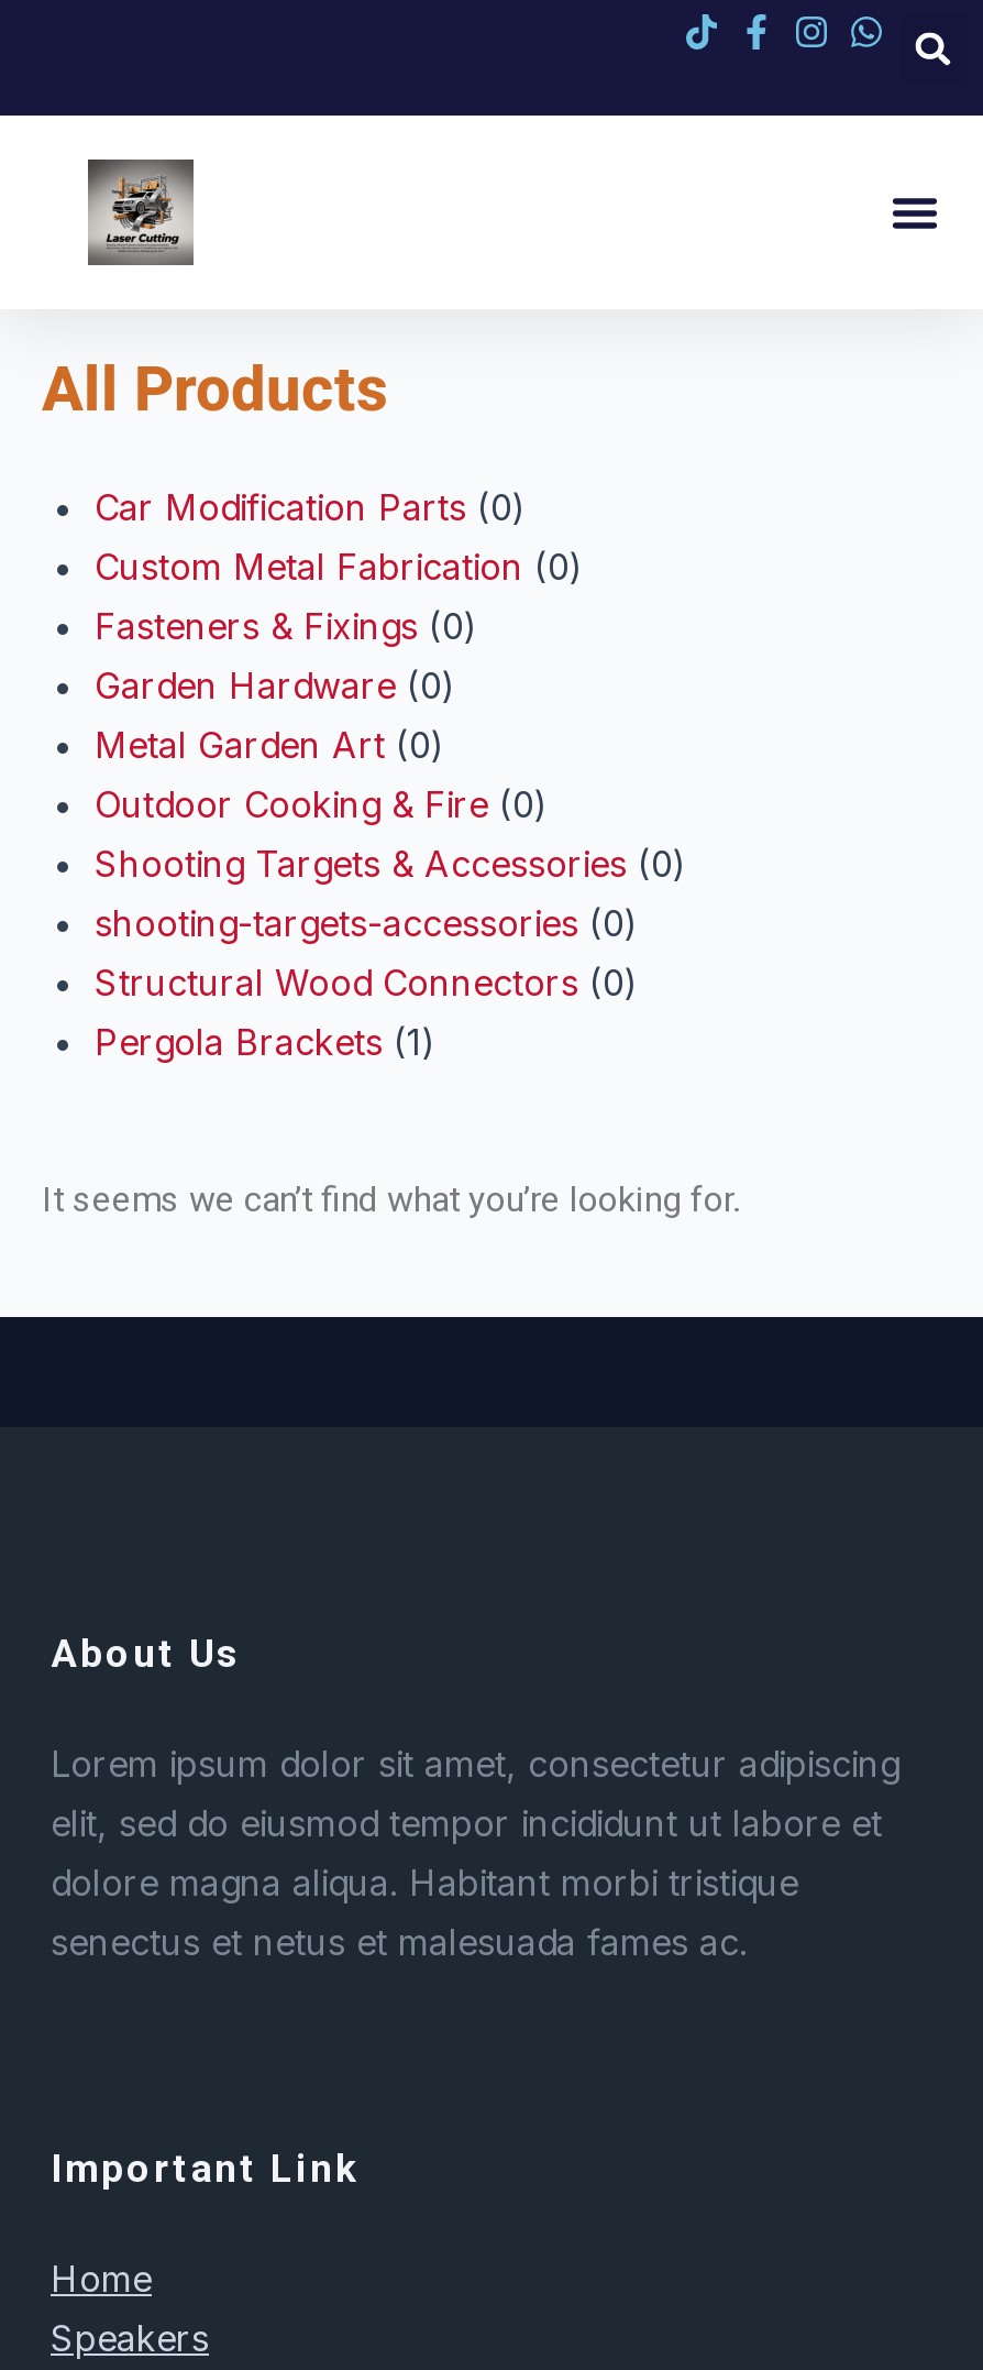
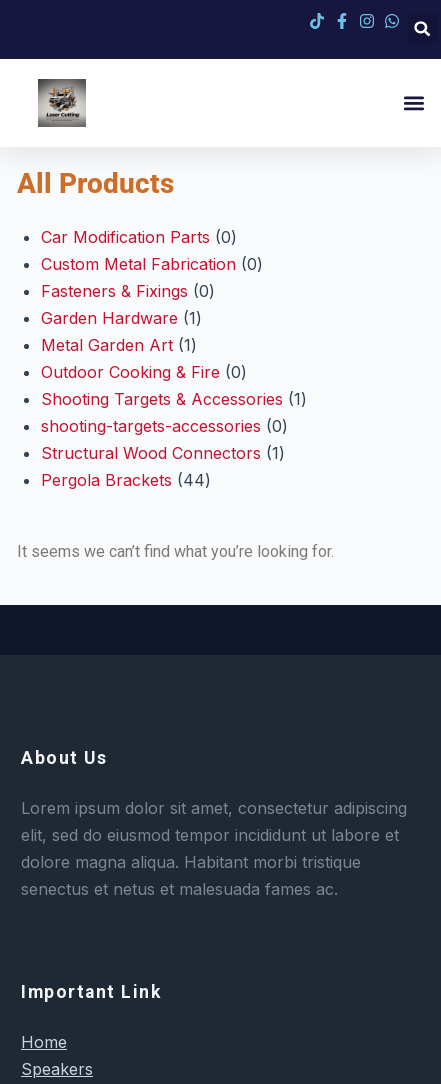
- Garden Hardware 0
+ Garden Hardware 1

- Metal Garden Art 0
+ Metal Garden Art 1

- Shooting Targets & Accessories 0
+ Shooting Targets & Accessories 1

- Structural Wood Connectors 0
+ Structural Wood Connectors 1

- Pergola Brackets 1
+ Pergola Brackets 44
